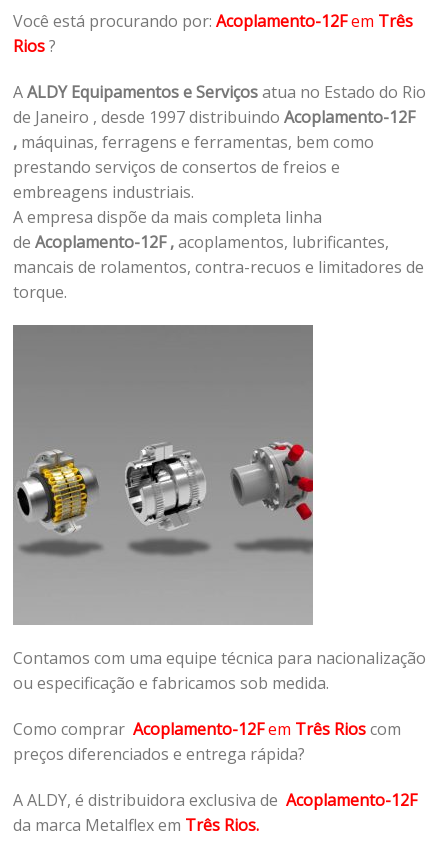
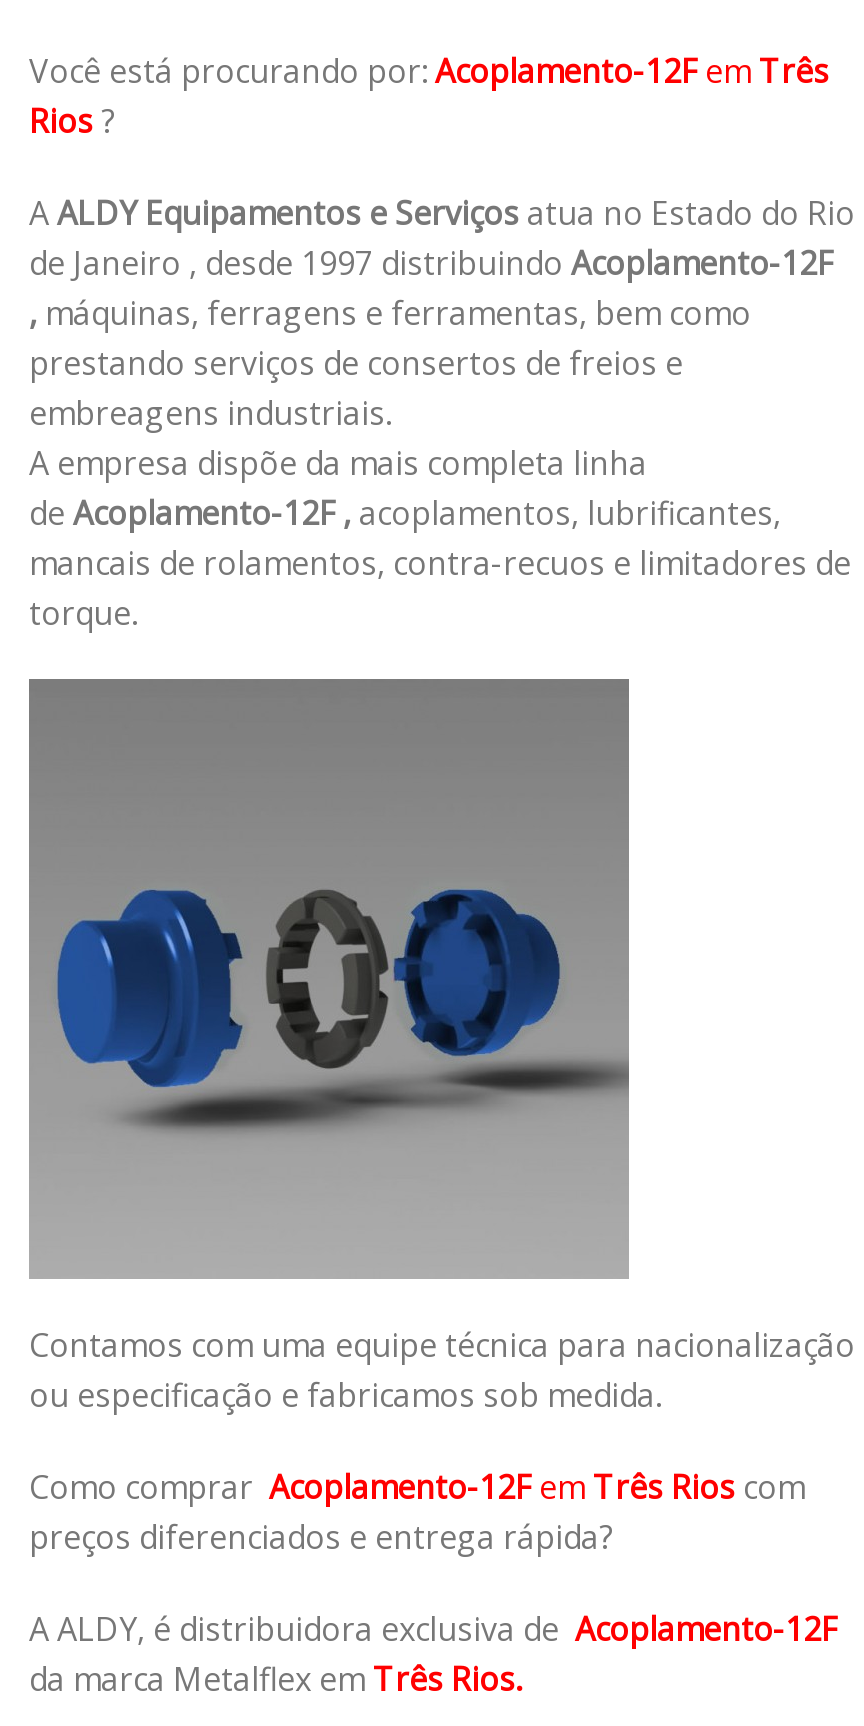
- [image]
+ [image]
